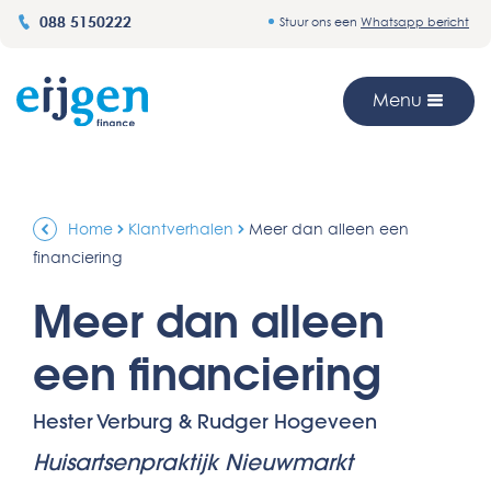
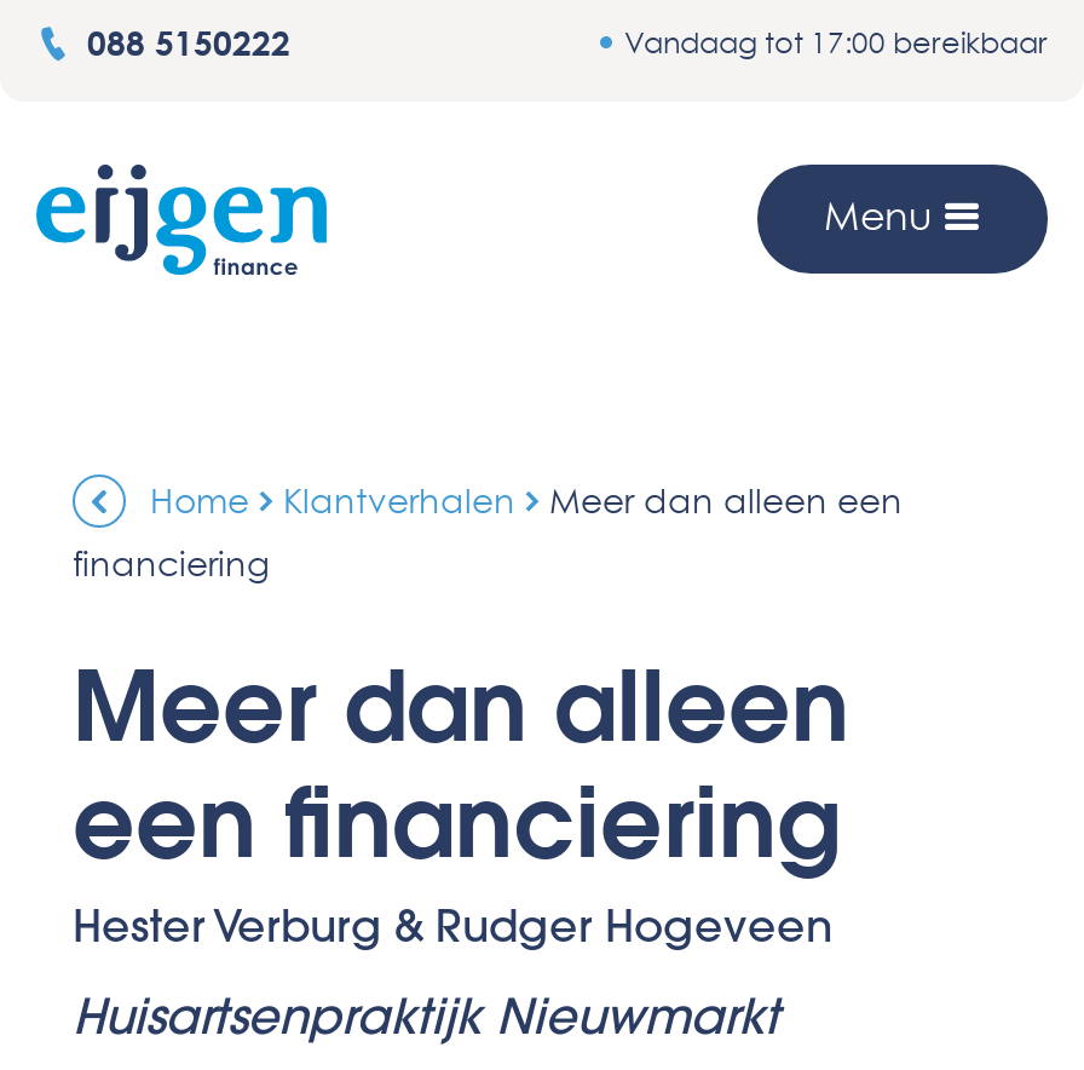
- Stuur ons een Whatsapp bericht
+ Vandaag tot 17:00 bereikbaar
